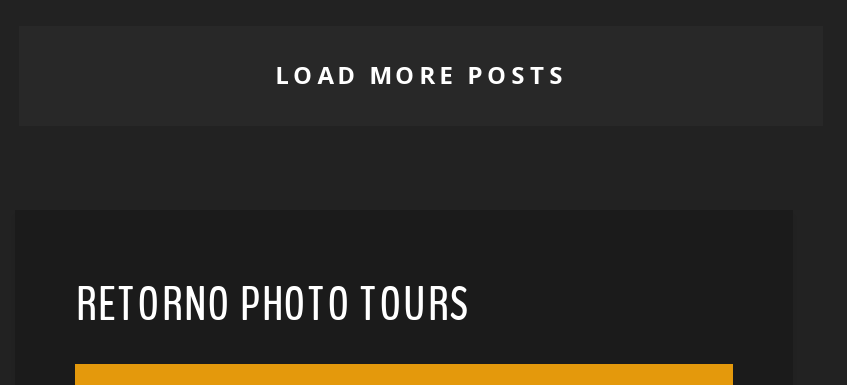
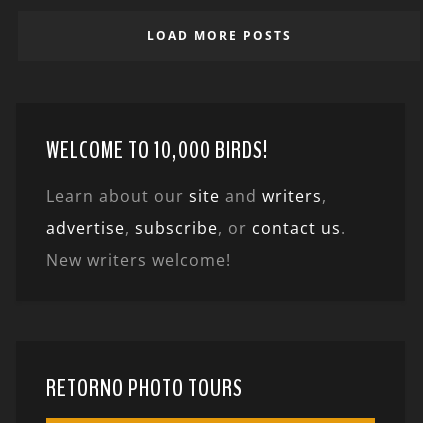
+ WELCOME TO 10,000 BIRDS!
+ Learn about our site and writers,
+ advertise, subscribe, or contact us.
+ New writers welcome!
